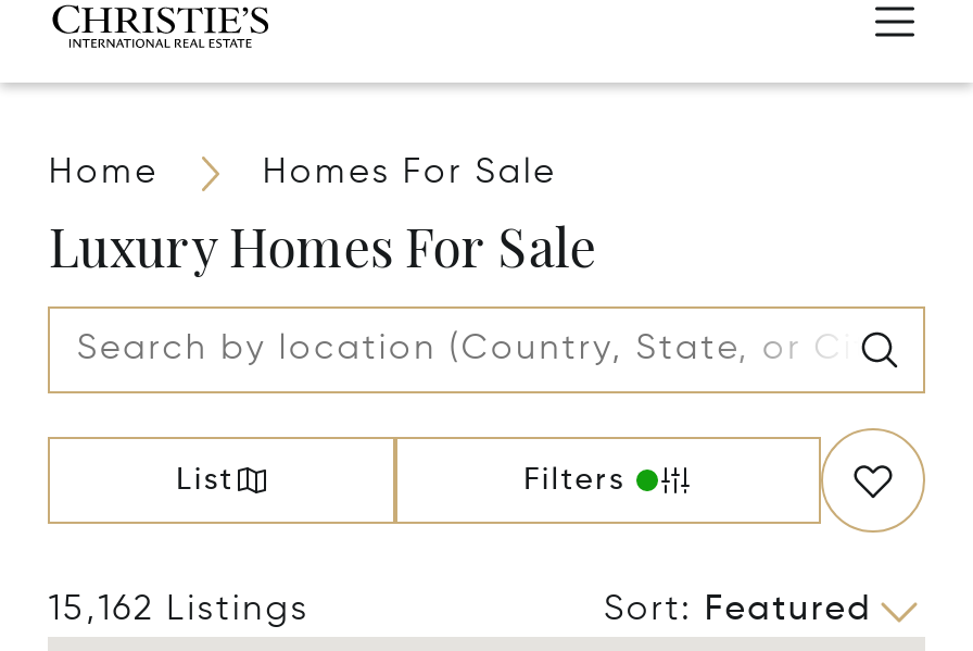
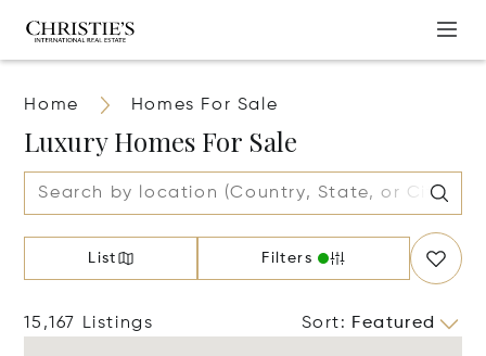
- 15,162 Listings
+ 15,167 Listings
